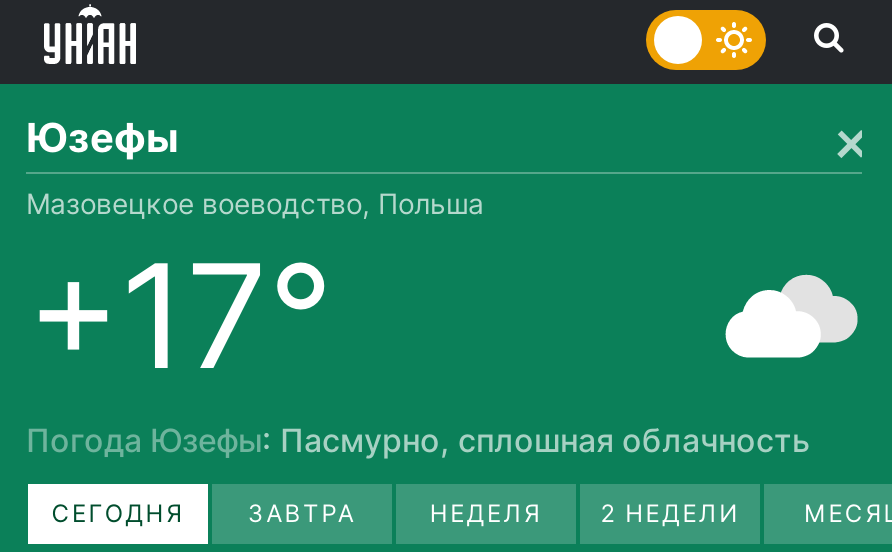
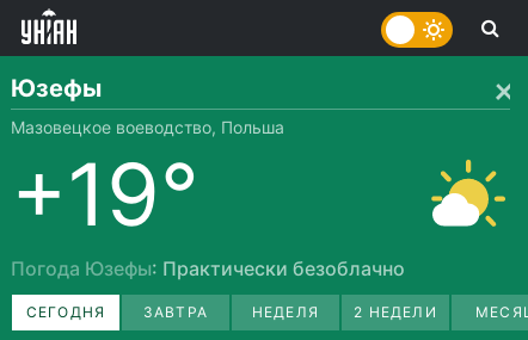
- [image]
- +17°
- Погода Юзефы: Пасмурно, сплошная облачность
+ [image]
+ +19°
+ Погода Юзефы: Практически безоблачно
